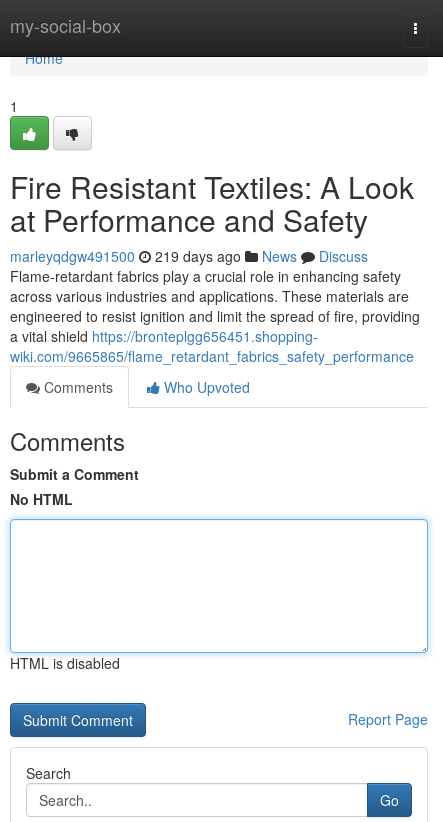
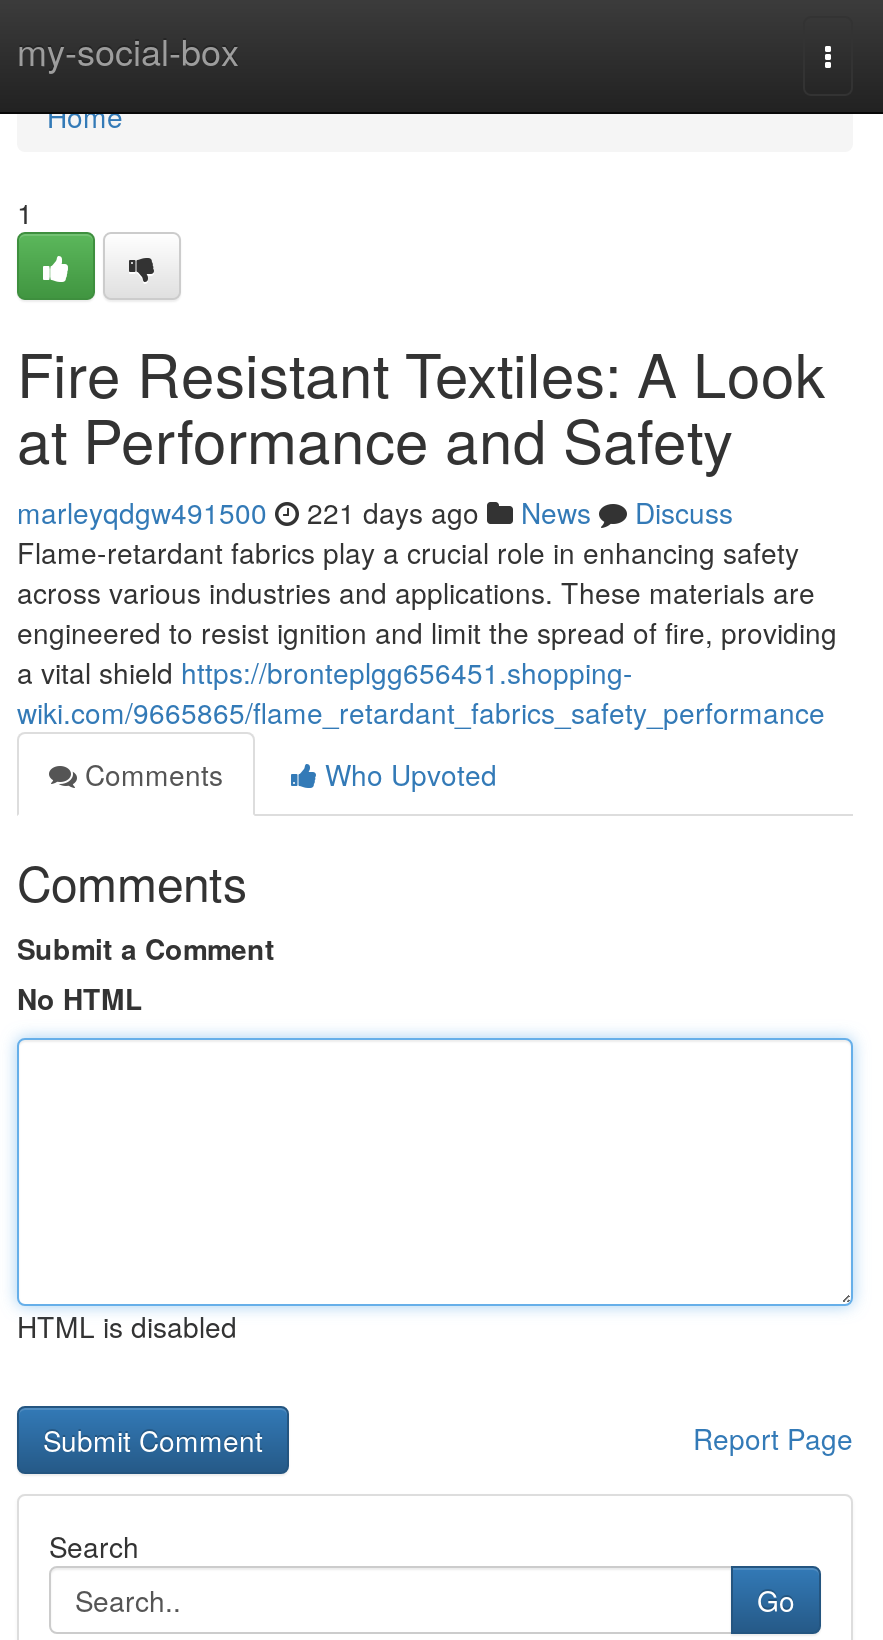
- marleyqdgw491500 219 days ago News Discuss
+ marleyqdgw491500 221 days ago News Discuss
